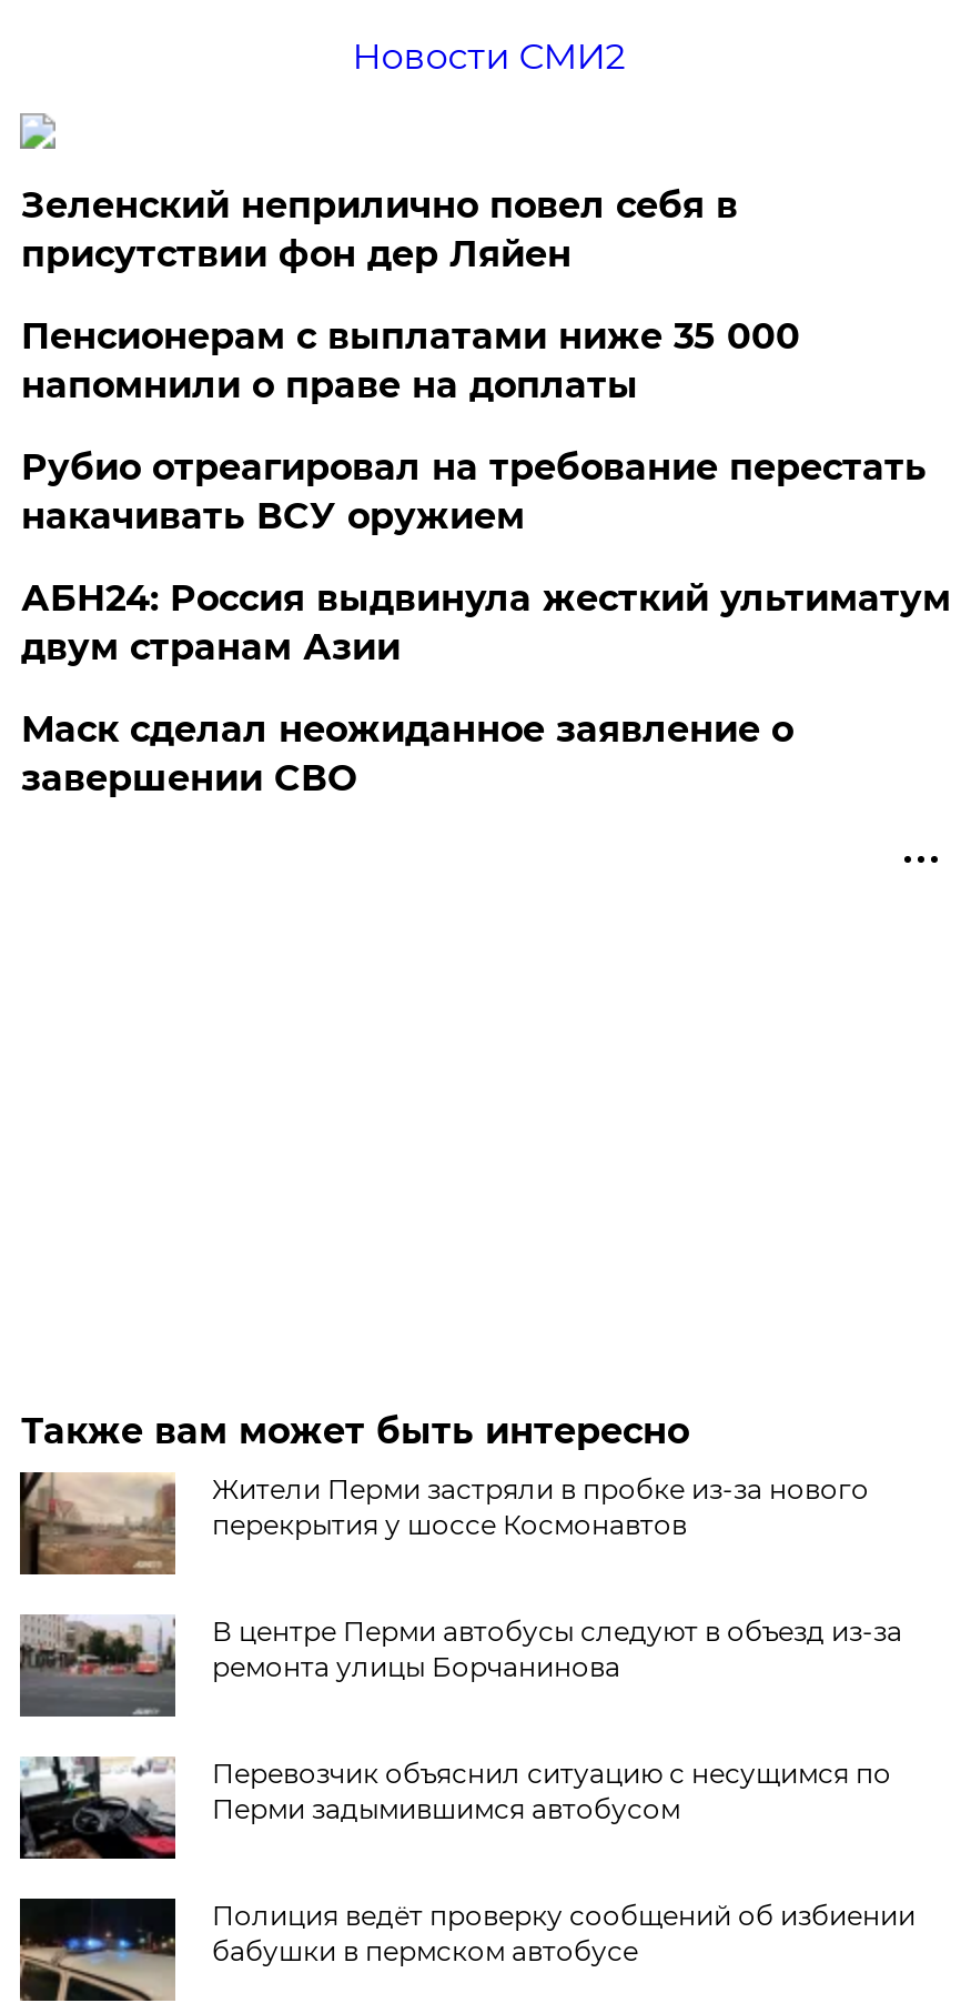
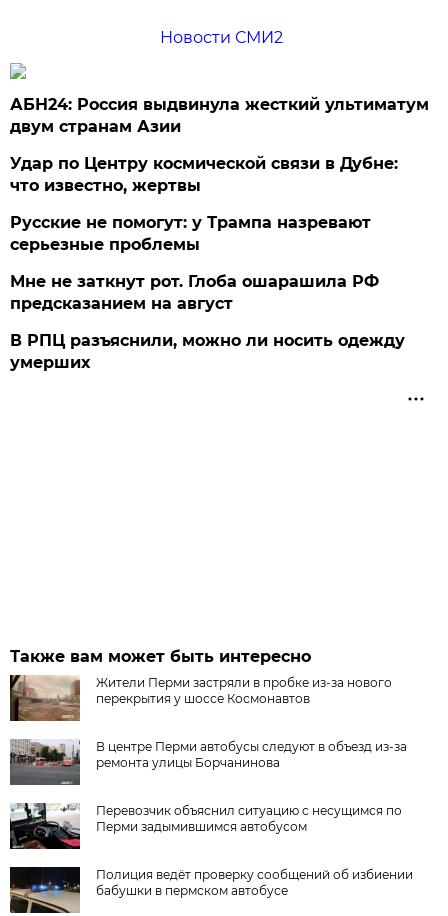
- Зеленский неприлично повел cебя в
- присутствии фон дер Ляйен
- Пенсионерам с выплатами ниже 35 000
- напомнили о праве на доплаты
- Рубио отреагировал на требование перестать
- накачивать ВСУ оружием

moved up: АБН24: Россия выдвинула жесткий ультиматум | двум странам Азии

- Маск сделал неожиданное заявление о
- завершении СВО
+ Удар по Центру космической связи в Дубне:
+ что известно, жертвы
+ Русские не помогут: у Трампа назревают
+ серьезные проблемы
+ Мне не заткнут рот. Глоба ошарашила РФ
+ предсказанием на август
+ В РПЦ разъяснили, можно ли носить одежду
+ умерших
